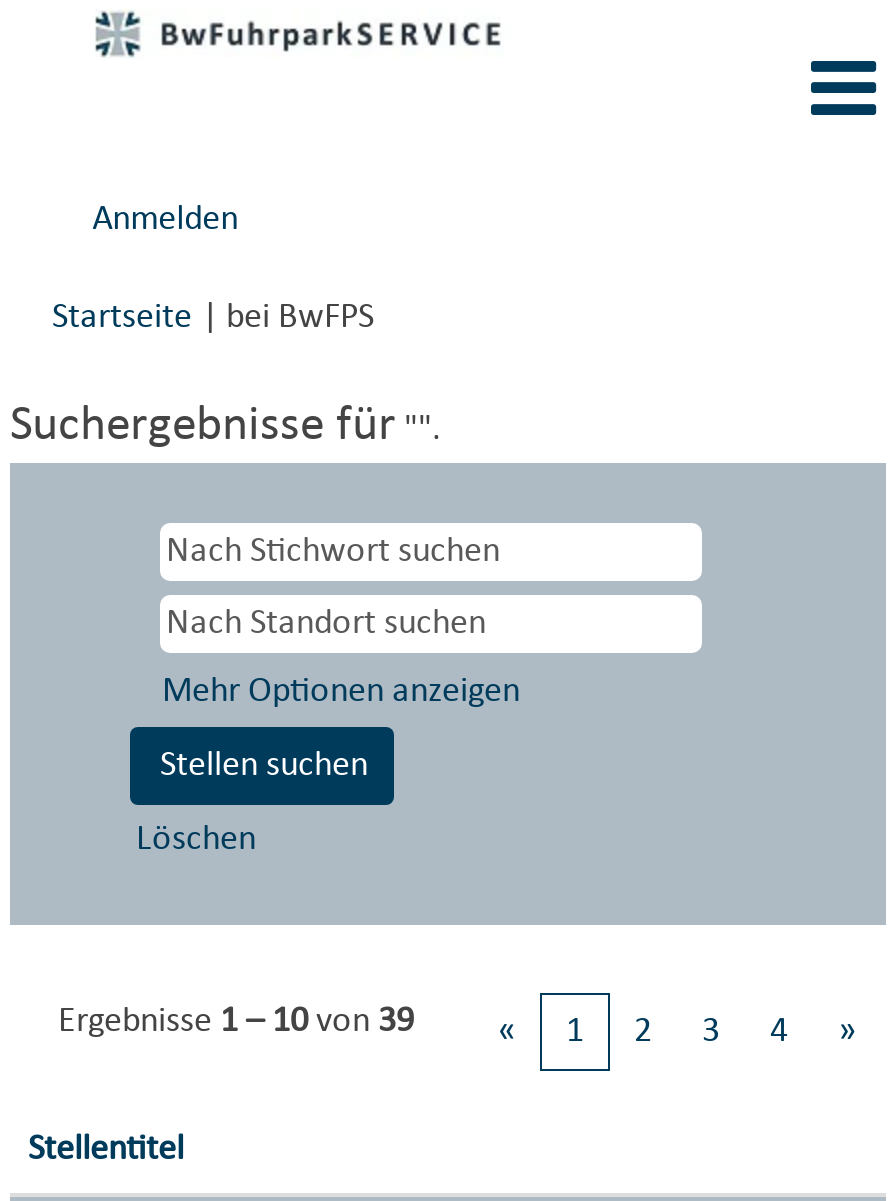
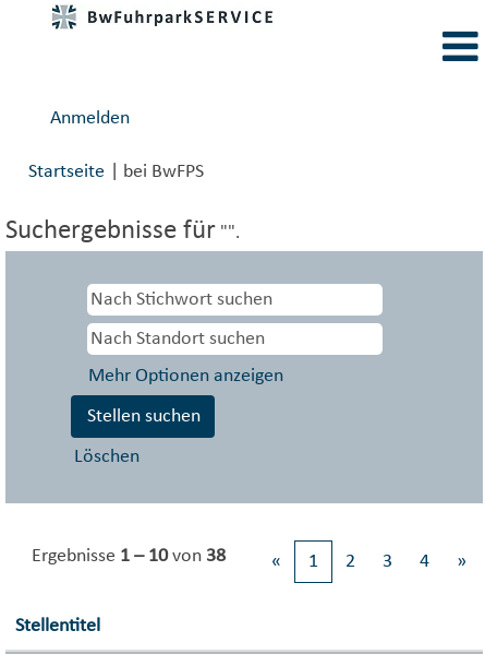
- Ergebnisse 1 – 10 von 39
+ Ergebnisse 1 – 10 von 38
